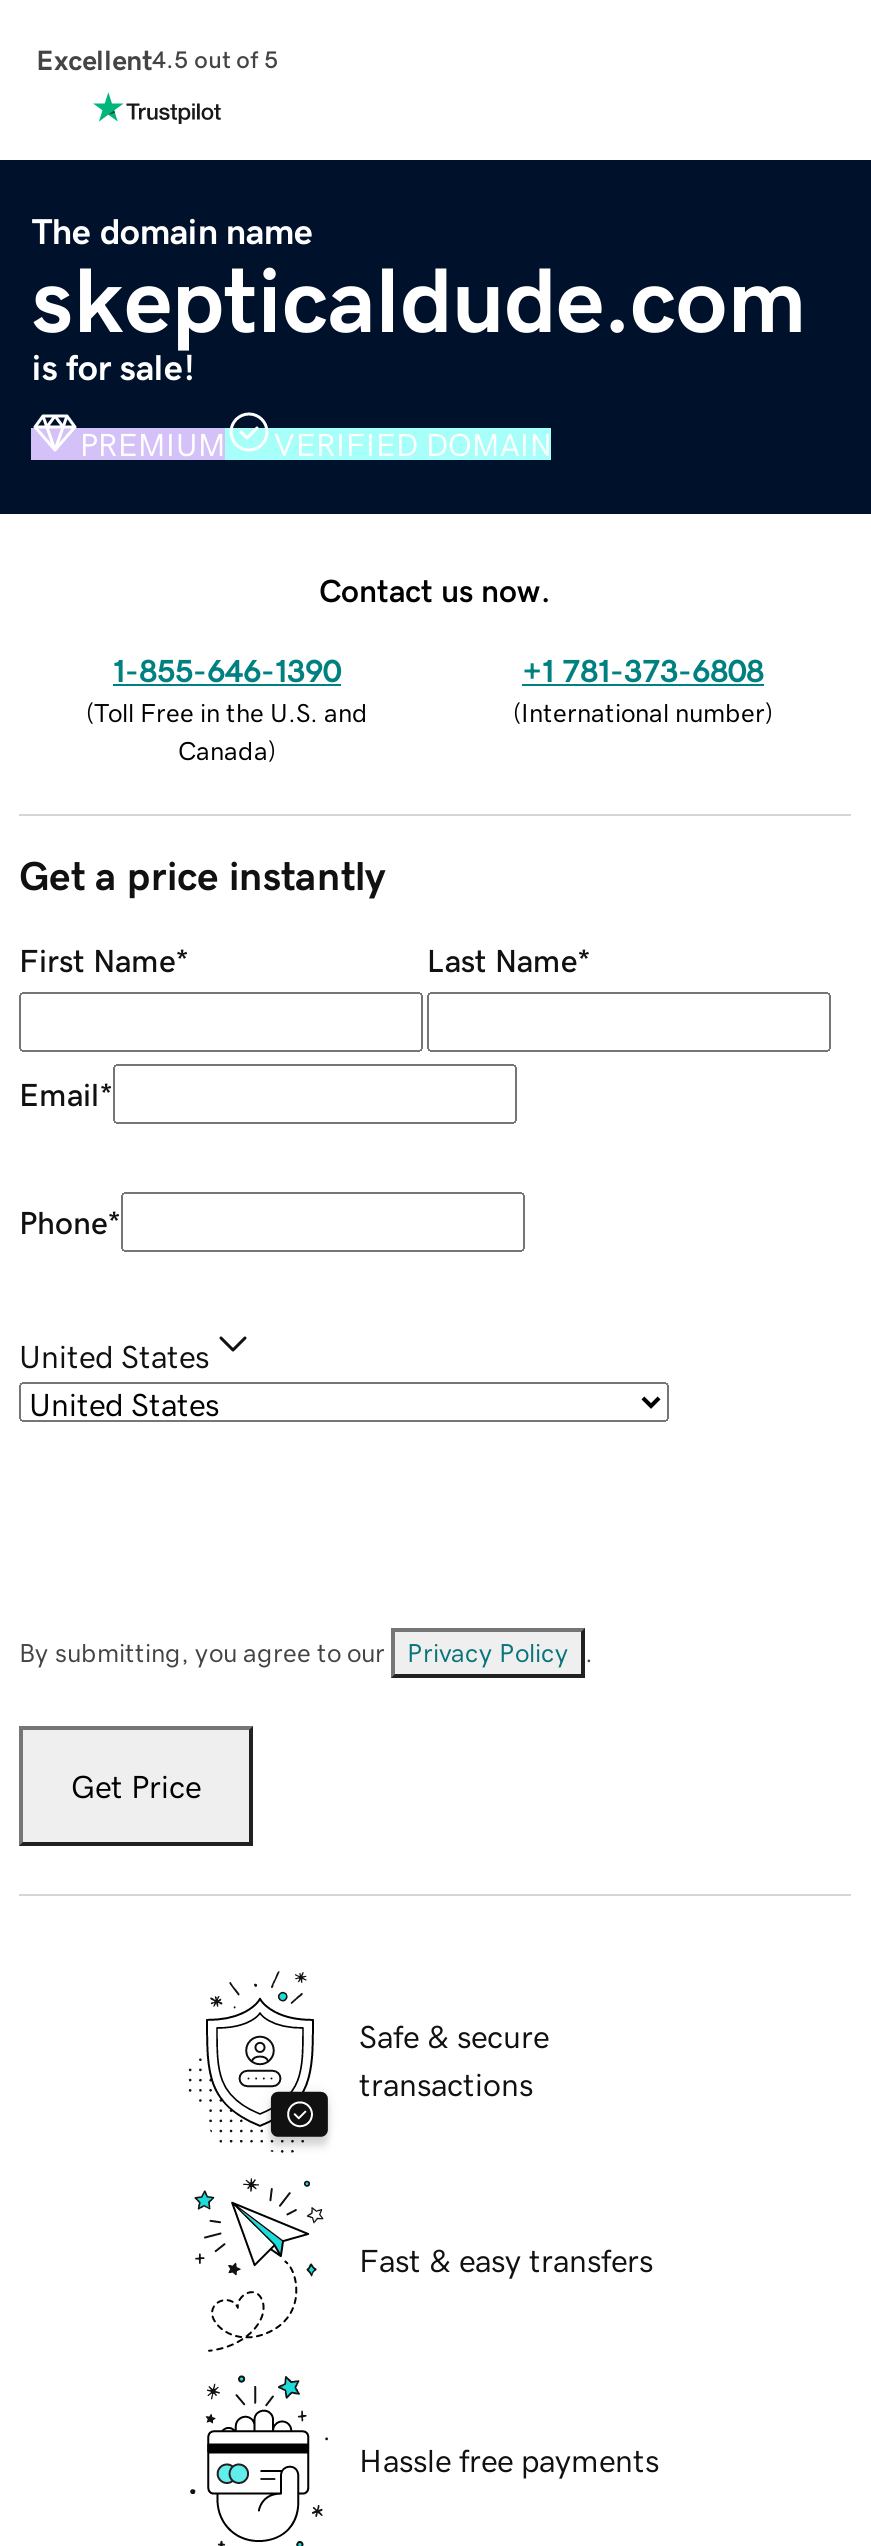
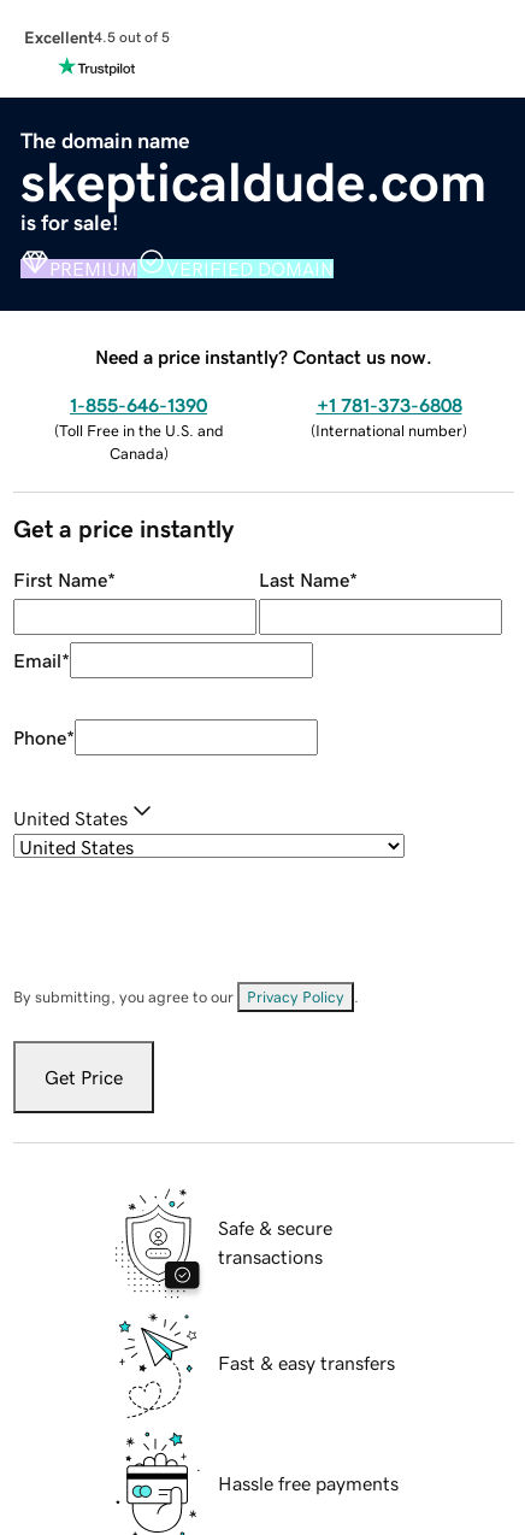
- Contact us now.
+ Need a price instantly? Contact us now.
